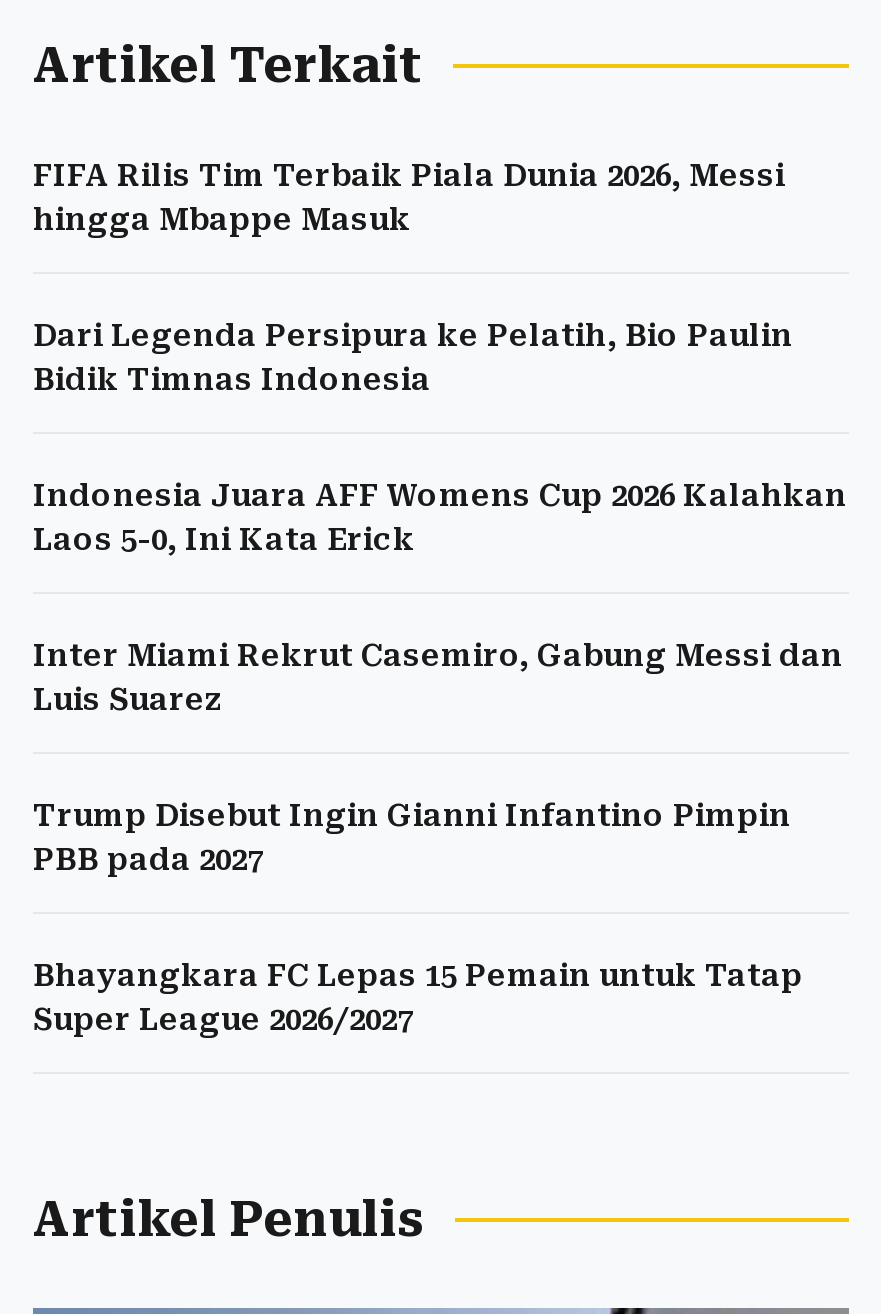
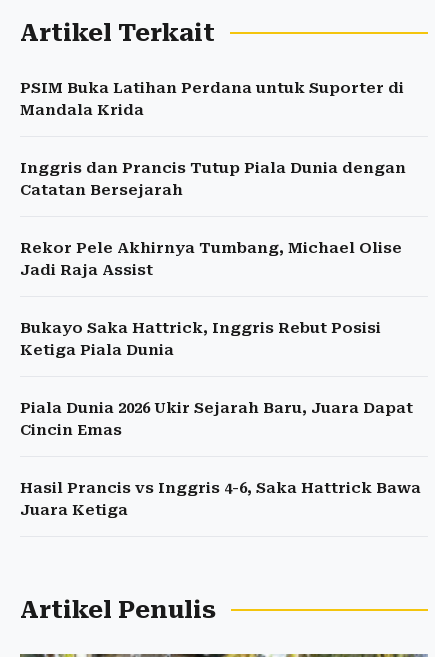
- FIFA Rilis Tim Terbaik Piala Dunia 2026, Messi
- hingga Mbappe Masuk
+ PSIM Buka Latihan Perdana untuk Suporter di
+ Mandala Krida

- Dari Legenda Persipura ke Pelatih, Bio Paulin
- Bidik Timnas Indonesia
+ Inggris dan Prancis Tutup Piala Dunia dengan
+ Catatan Bersejarah

- Indonesia Juara AFF Womens Cup 2026 Kalahkan
- Laos 5-0, Ini Kata Erick
+ Rekor Pele Akhirnya Tumbang, Michael Olise
+ Jadi Raja Assist

- Inter Miami Rekrut Casemiro, Gabung Messi dan
- Luis Suarez
+ Bukayo Saka Hattrick, Inggris Rebut Posisi
+ Ketiga Piala Dunia

- Trump Disebut Ingin Gianni Infantino Pimpin
- PBB pada 2027
+ Piala Dunia 2026 Ukir Sejarah Baru, Juara Dapat
+ Cincin Emas

- Bhayangkara FC Lepas 15 Pemain untuk Tatap
- Super League 2026/2027
+ Hasil Prancis vs Inggris 4-6, Saka Hattrick Bawa
+ Juara Ketiga
